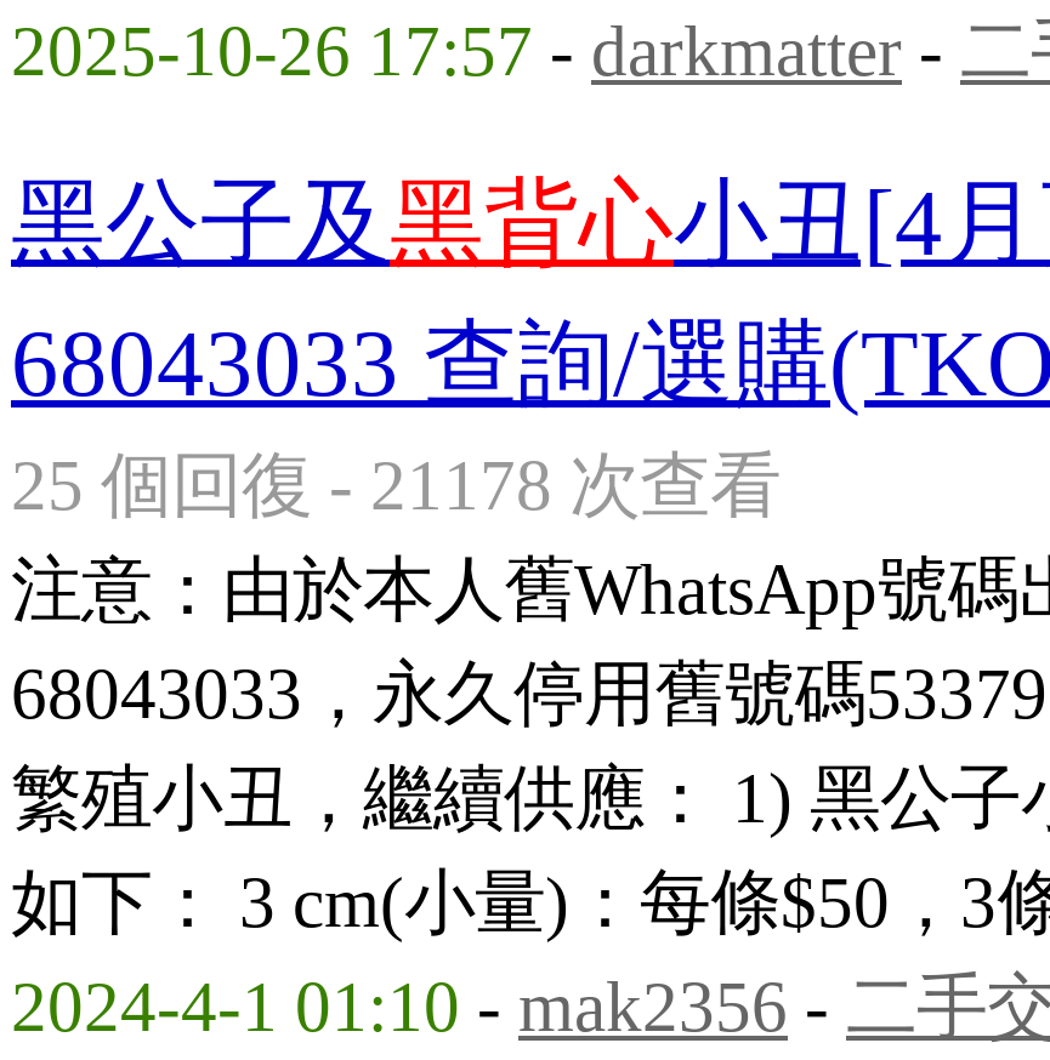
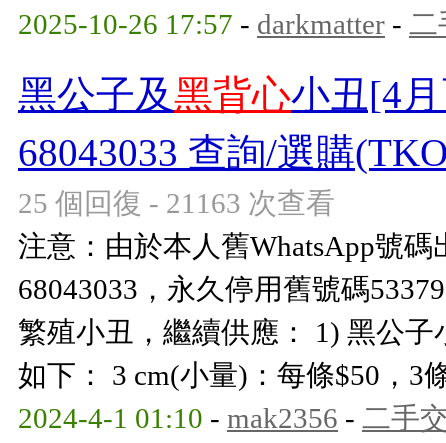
- 25 個回復 - 21178 次查看
+ 25 個回復 - 21163 次查看
